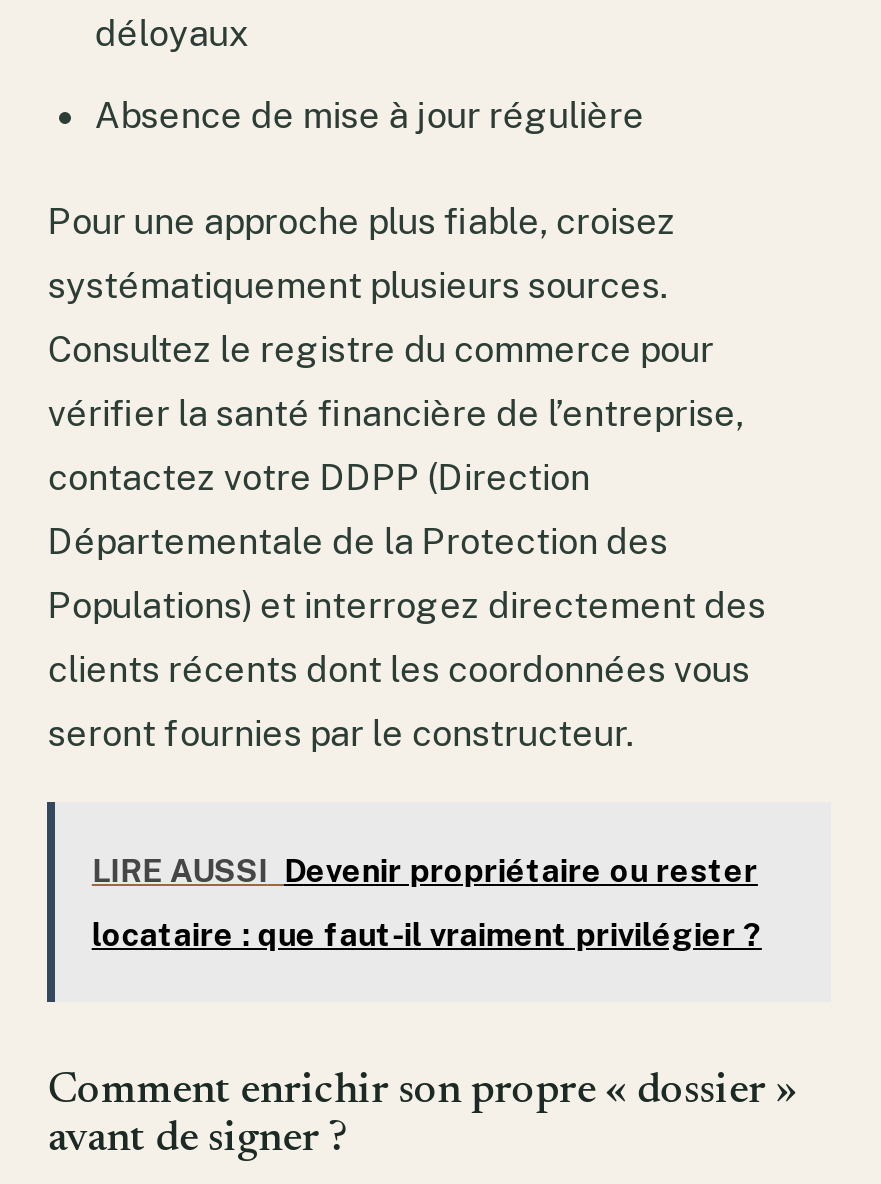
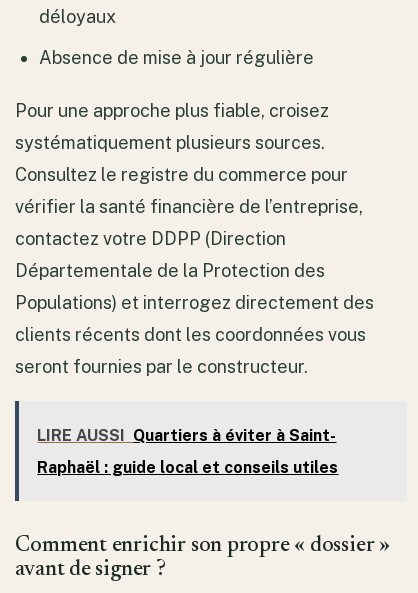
- LIRE AUSSI Devenir propriétaire ou rester
+ LIRE AUSSI Quartiers à éviter à Saint-

- locataire : que faut-il vraiment privilégier ?
+ Raphaël : guide local et conseils utiles
